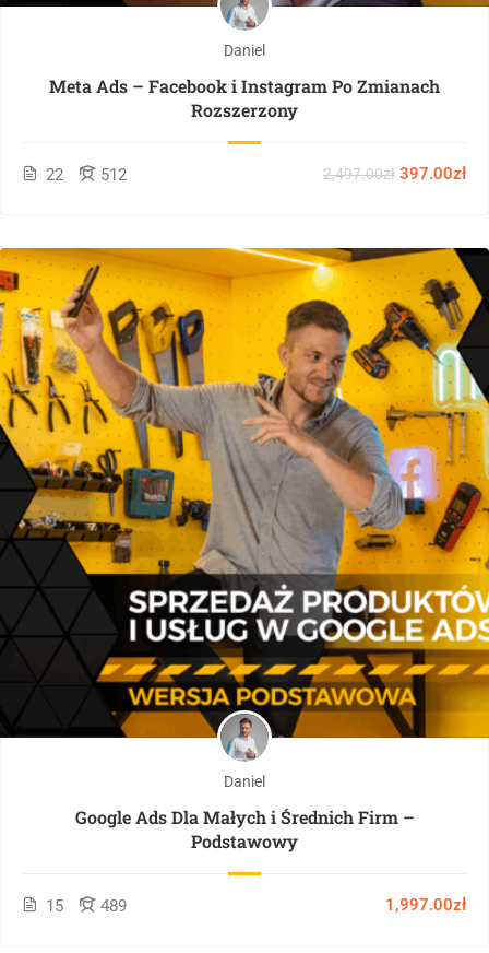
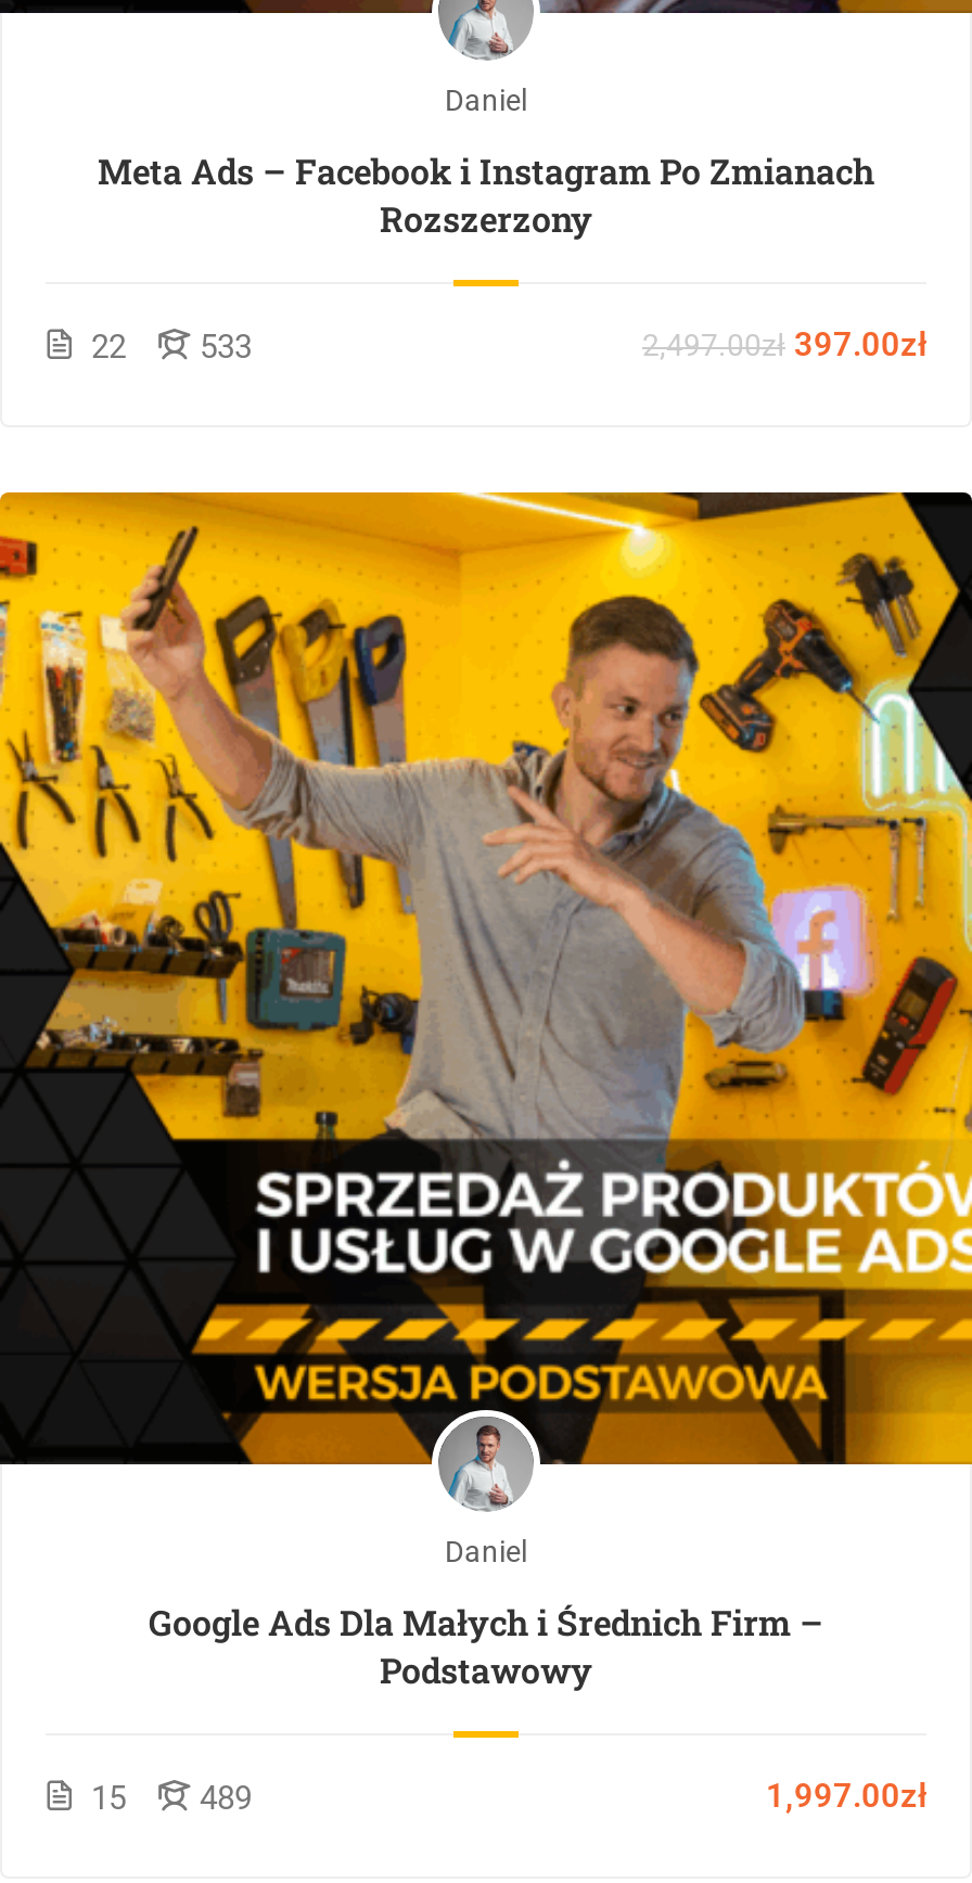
- 22 512
+ 22 533
